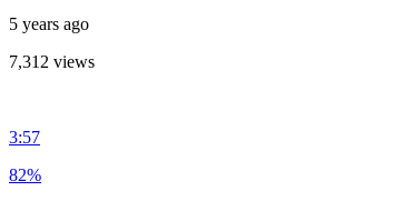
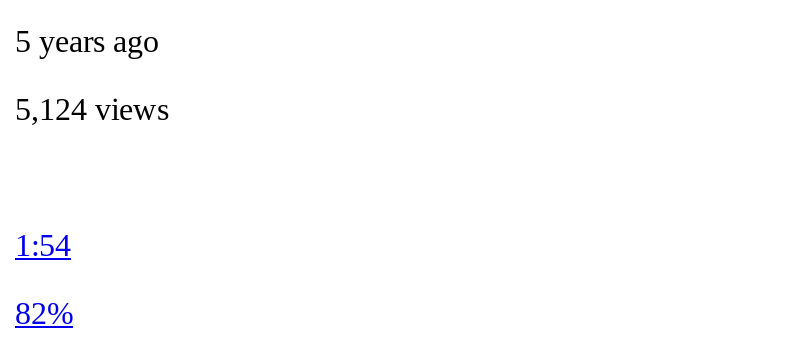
- 7,312 views
+ 5,124 views

- 3:57
+ 1:54
